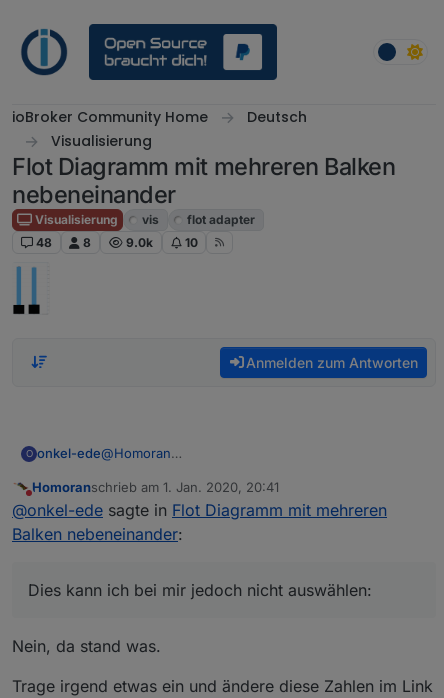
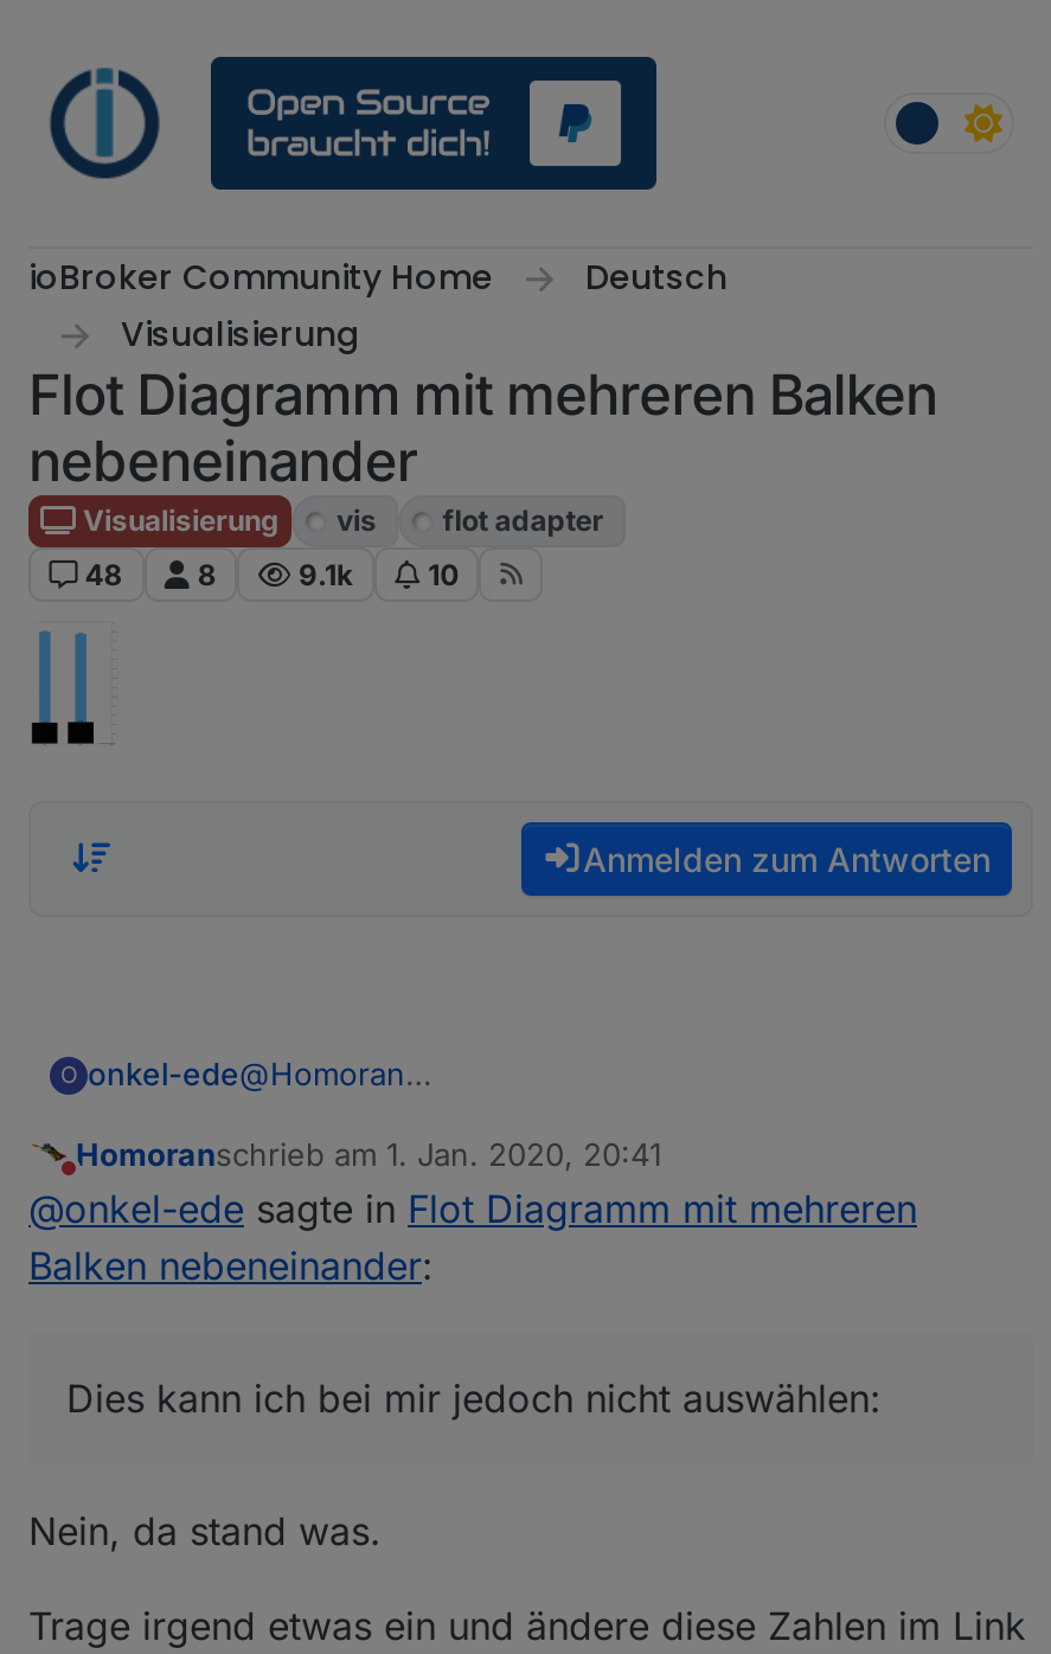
- 9.0k
+ 9.1k
